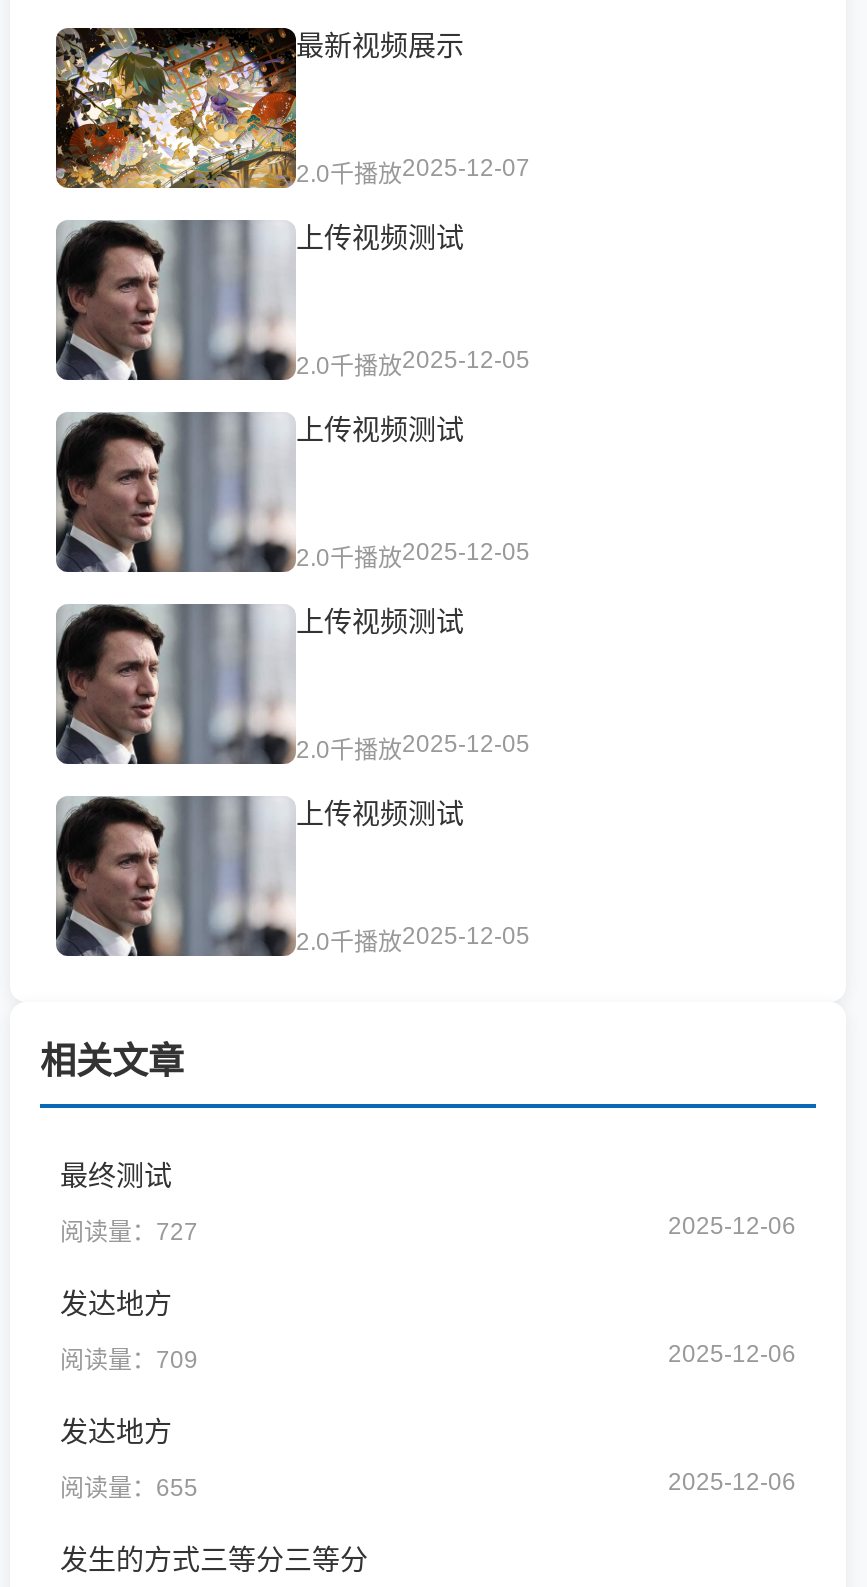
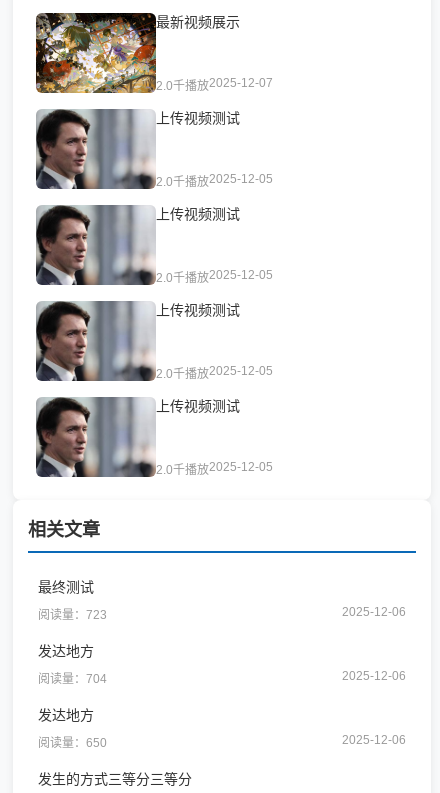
- 阅读量：727
+ 阅读量：723

- 阅读量：709
+ 阅读量：704

- 阅读量：655
+ 阅读量：650
